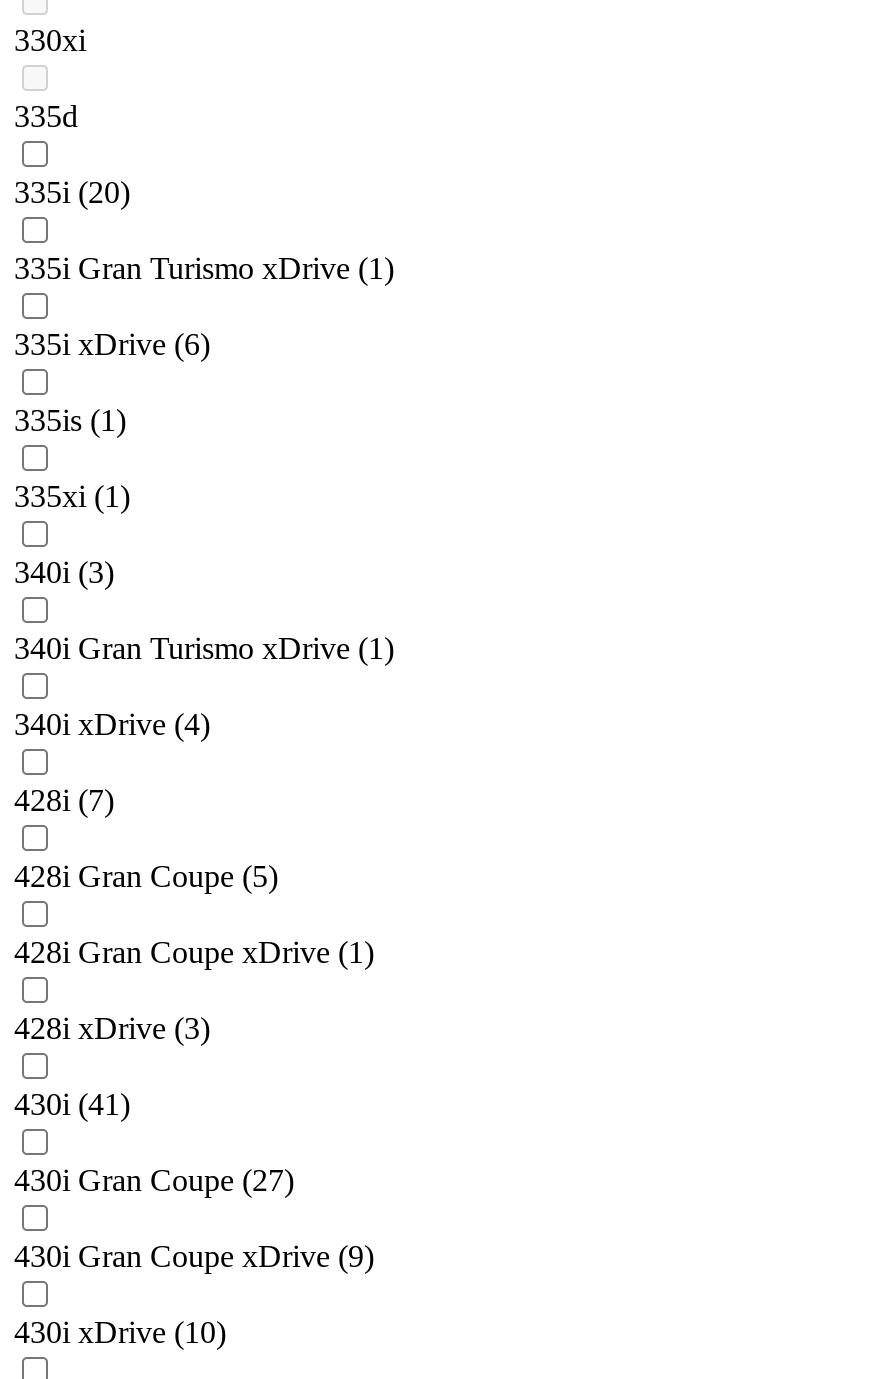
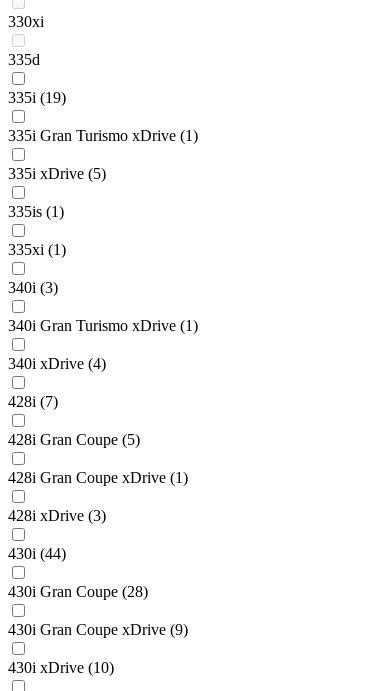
- 335i (20)
+ 335i (19)

- 335i xDrive (6)
+ 335i xDrive (5)

- 430i (41)
+ 430i (44)

- 430i Gran Coupe (27)
+ 430i Gran Coupe (28)
